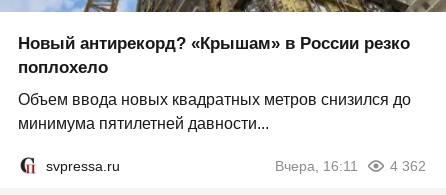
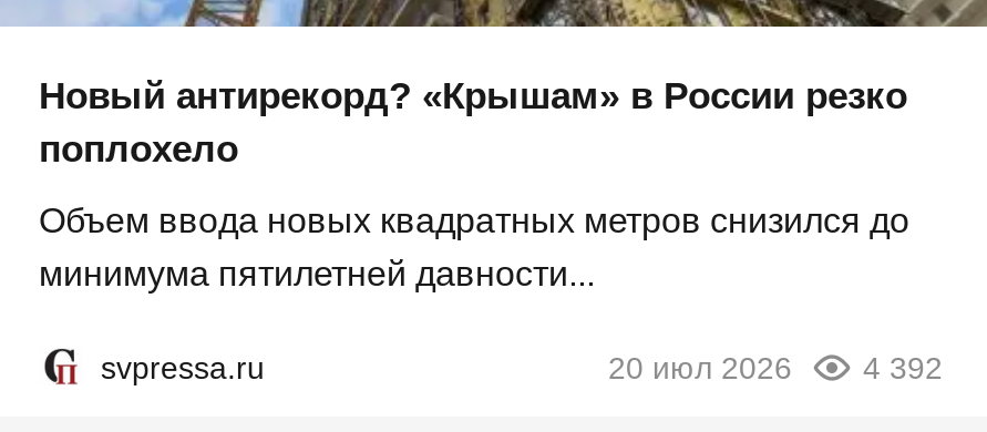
- Вчера, 16:11
- 4 362
+ 20 июл 2026
+ 4 392
